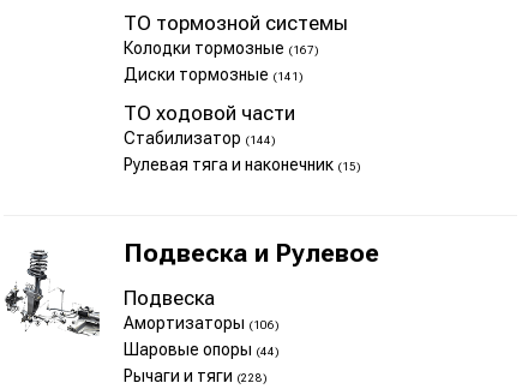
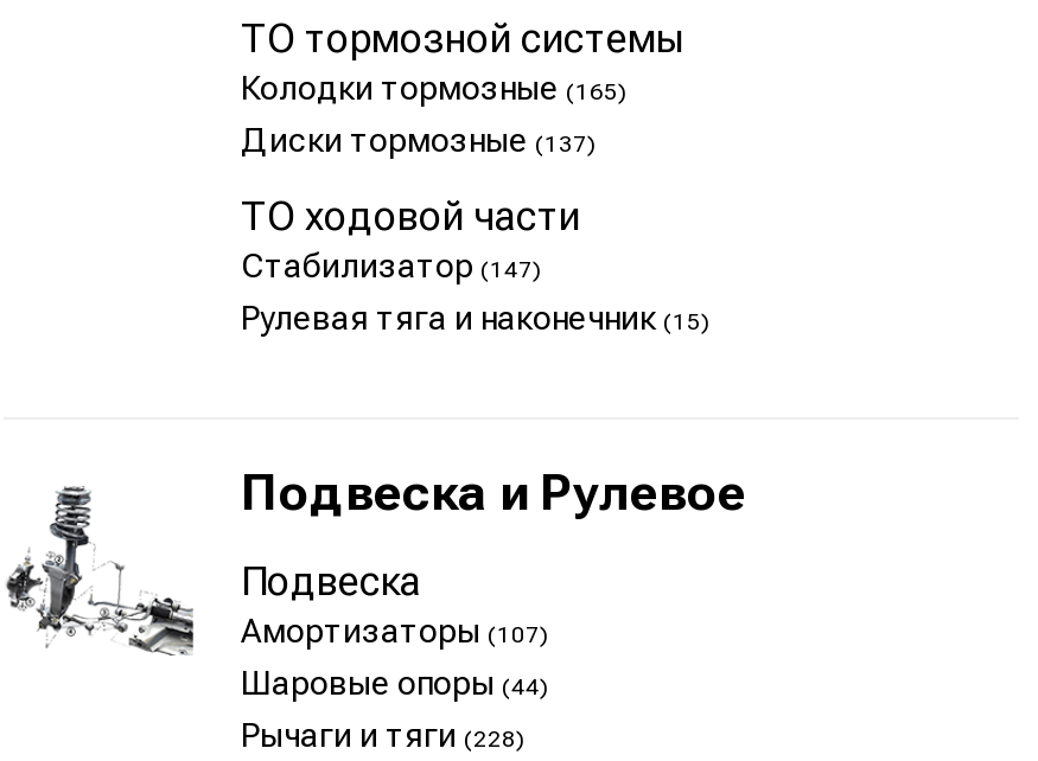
- Колодки тормозные (167)
+ Колодки тормозные (165)

- Диски тормозные (141)
+ Диски тормозные (137)

- Стабилизатор (144)
+ Стабилизатор (147)

- Амортизаторы (106)
+ Амортизаторы (107)
